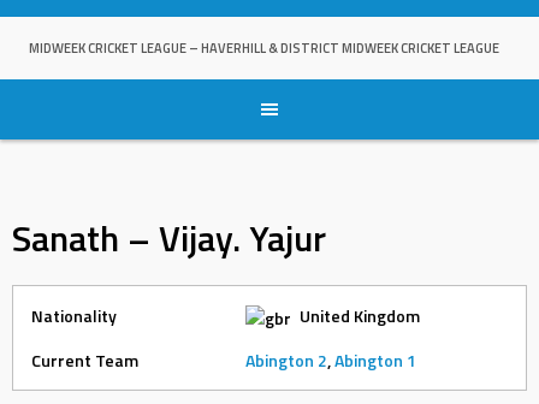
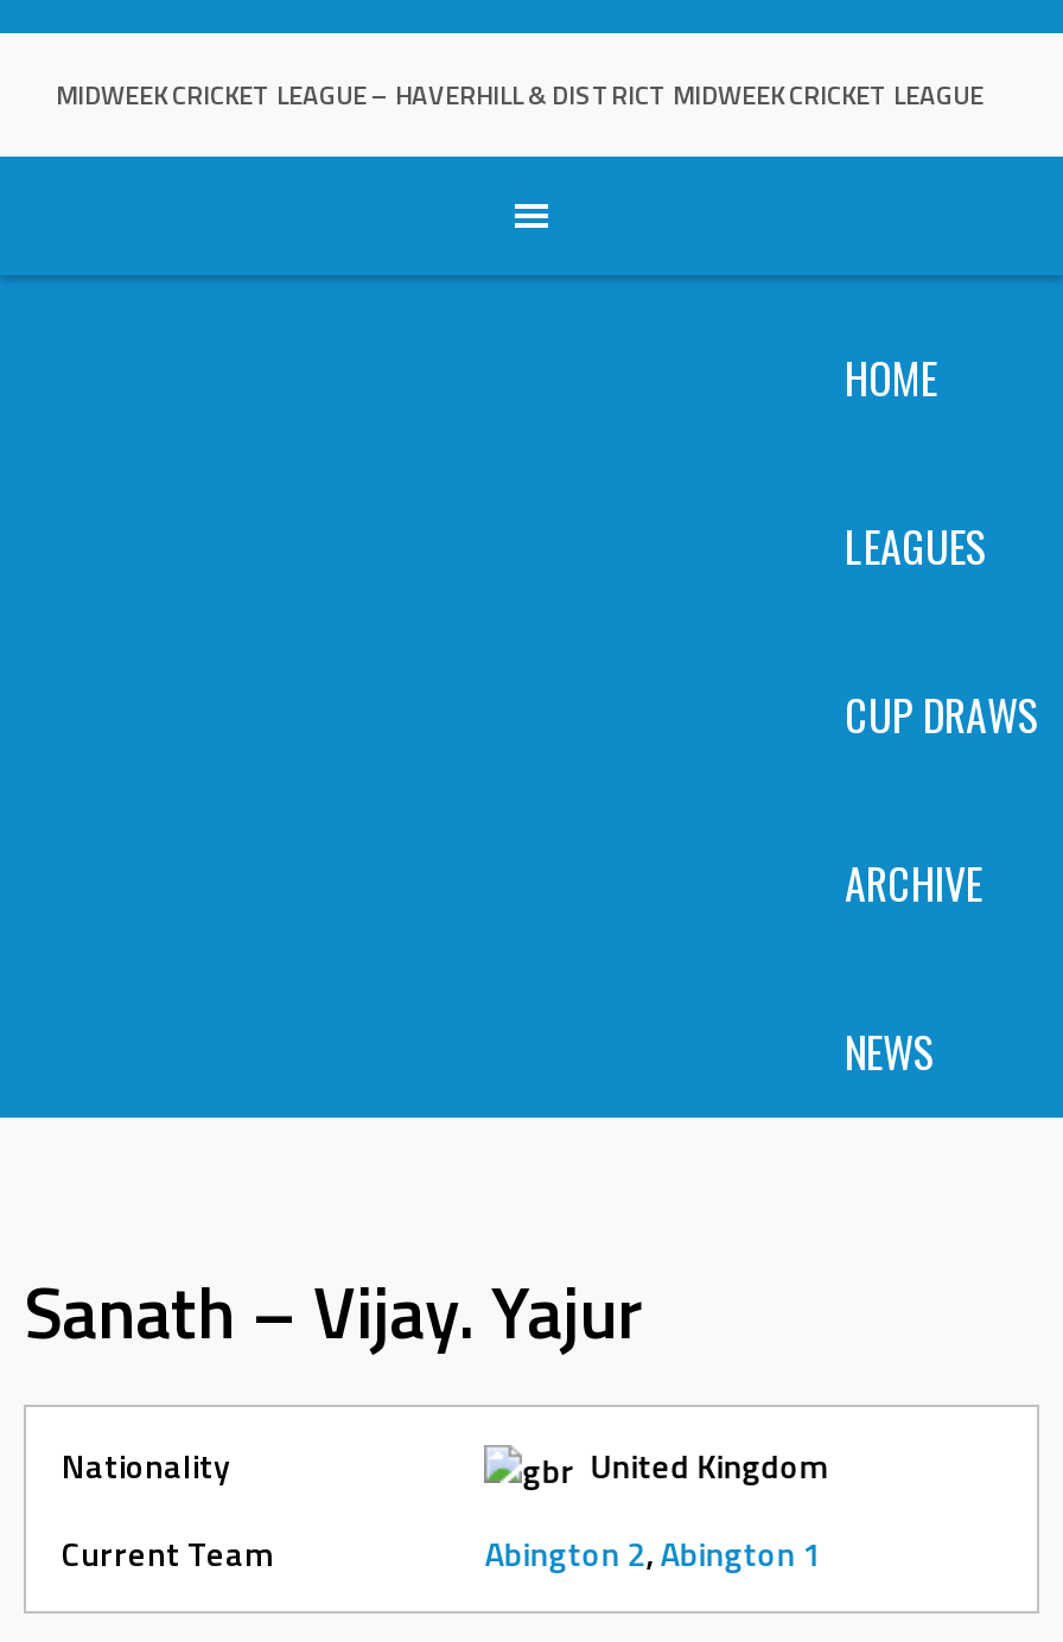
+ HOME
+ LEAGUES
+ CUP DRAWS
+ ARCHIVE
+ NEWS
